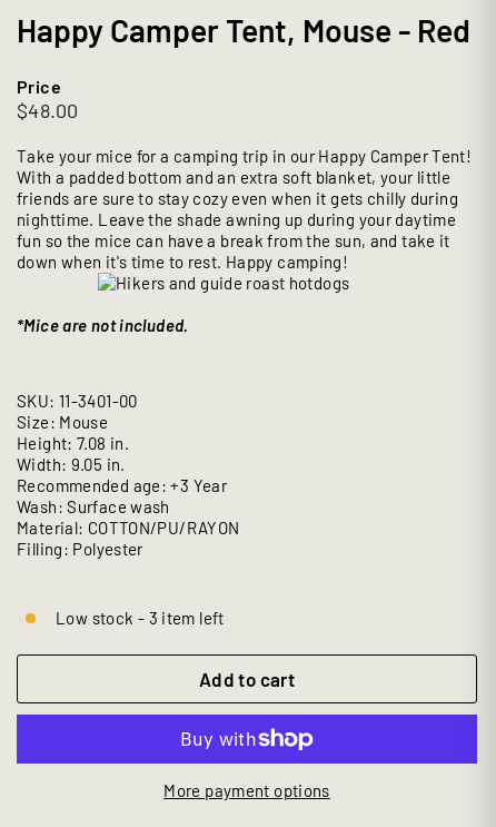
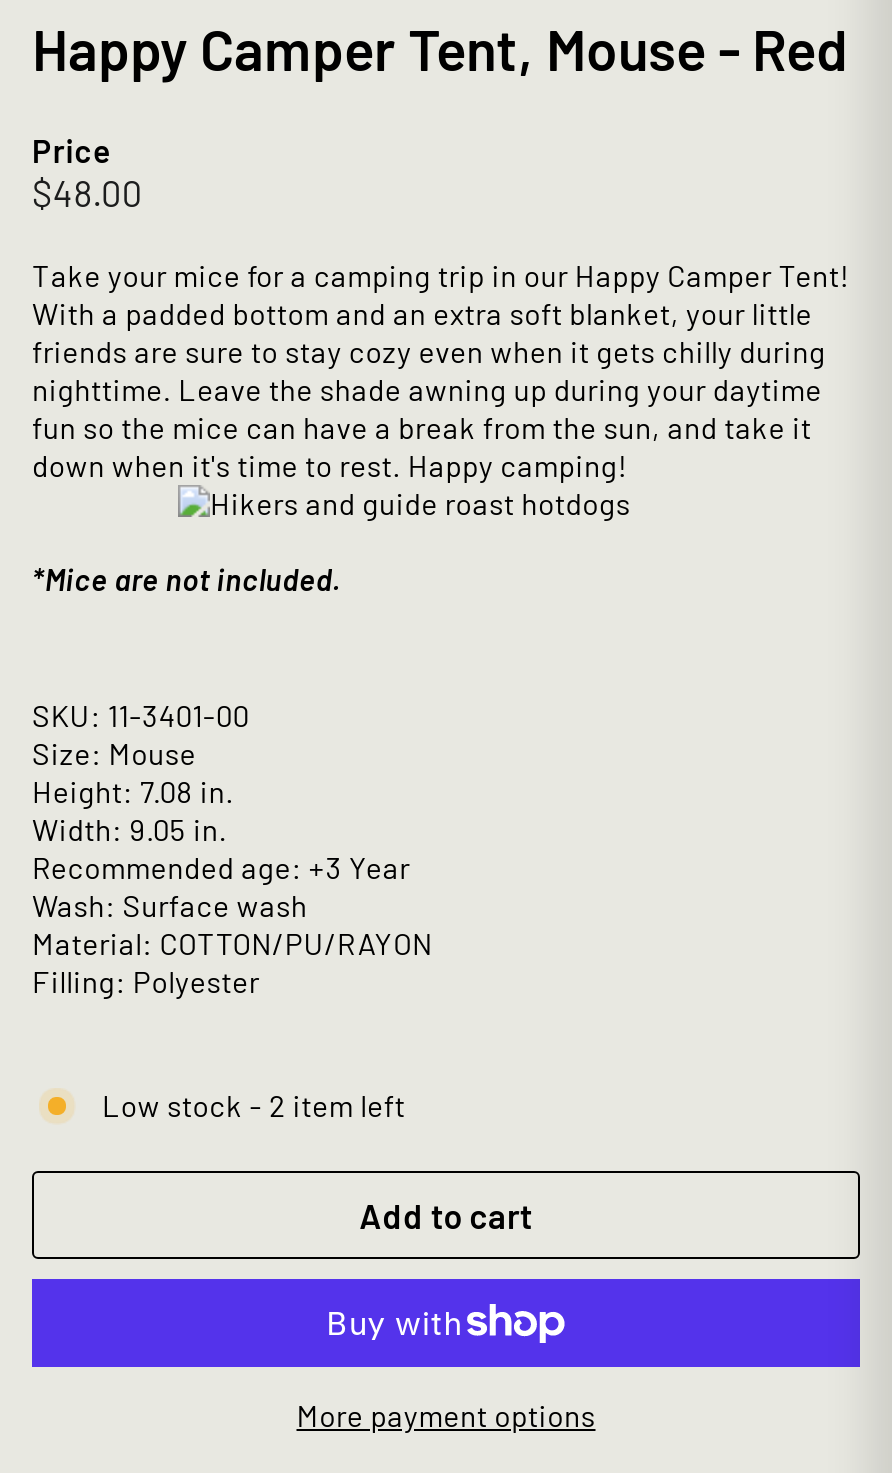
- Low stock - 3 item left
+ Low stock - 2 item left
